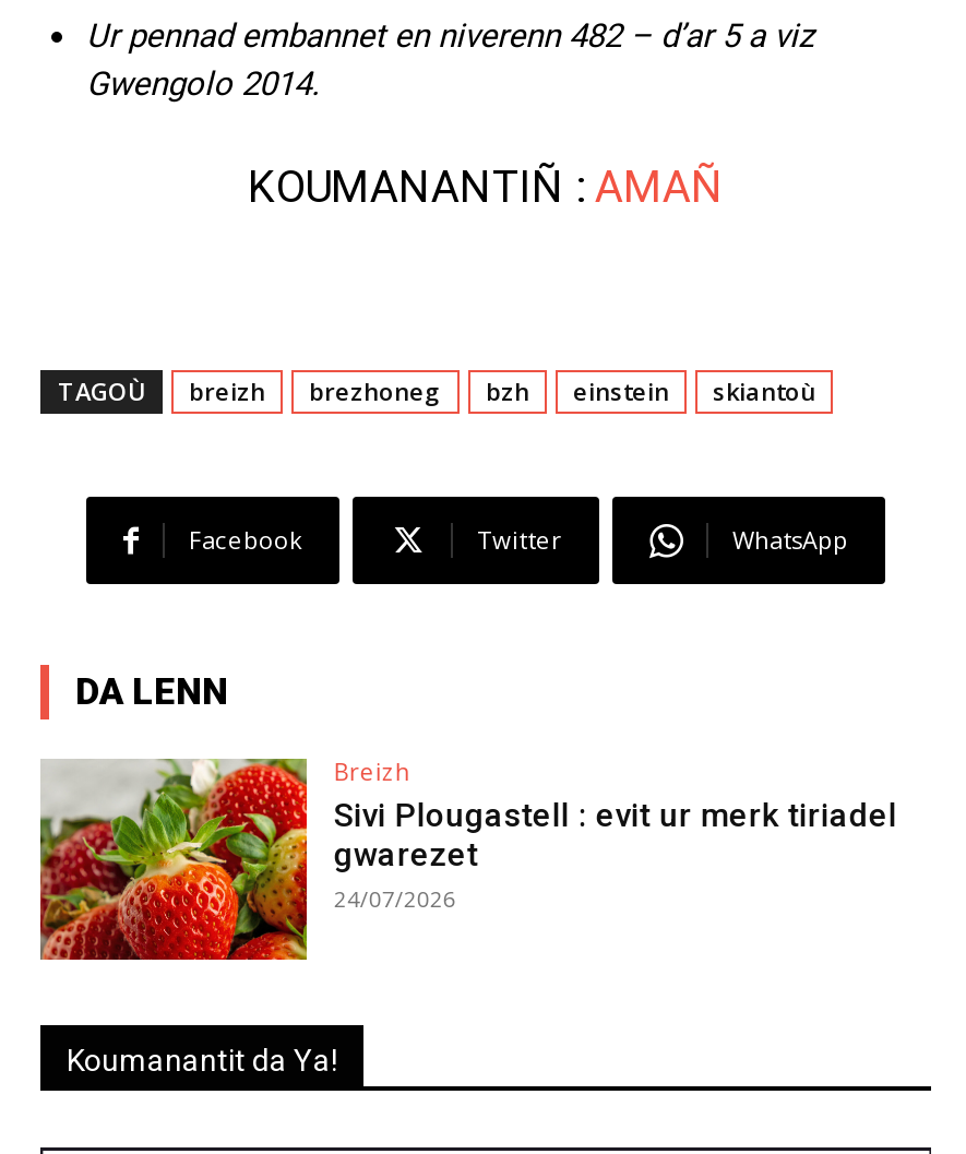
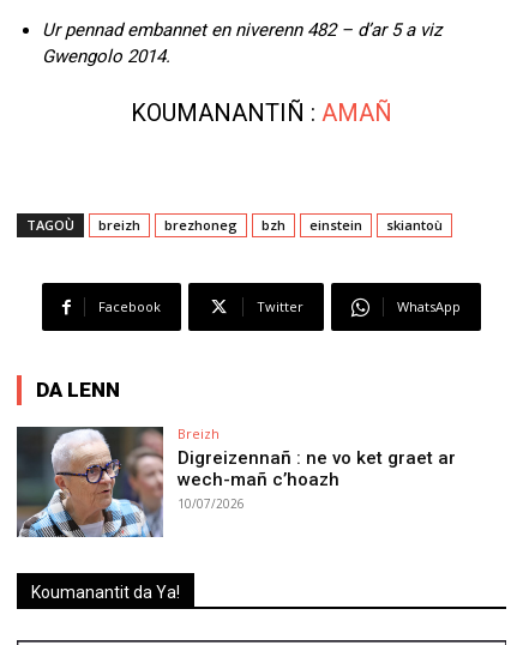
- [image]
- Sivi Plougastell : evit ur merk tiriadel
- gwarezet
- 24/07/2026
+ [image]
+ Digreizennañ : ne vo ket graet ar
+ wech-mañ c’hoazh
+ 10/07/2026
